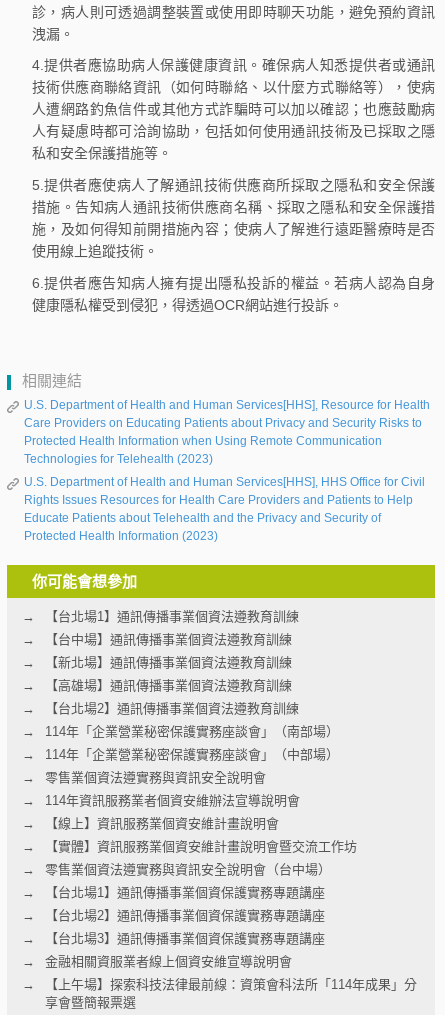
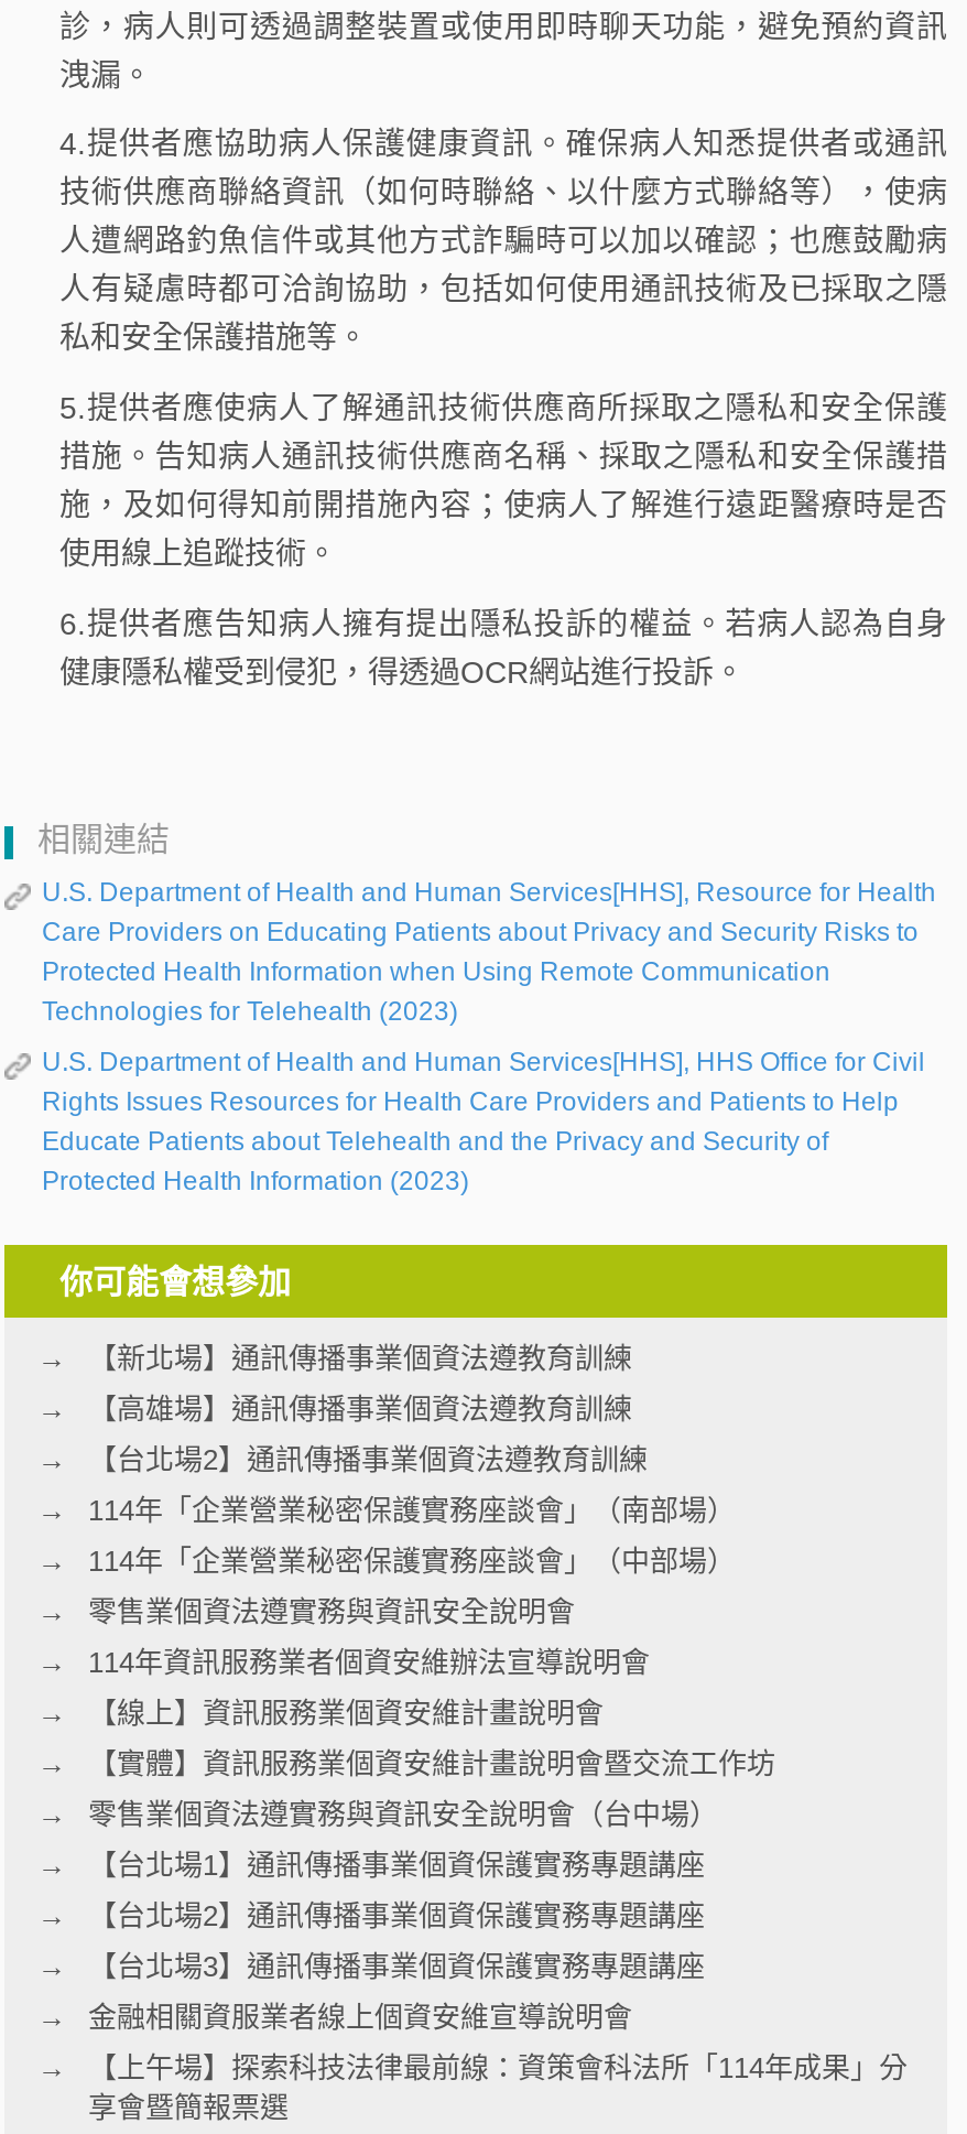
- 【台北場1】通訊傳播事業個資法遵教育訓練
- 【台中場】通訊傳播事業個資法遵教育訓練
